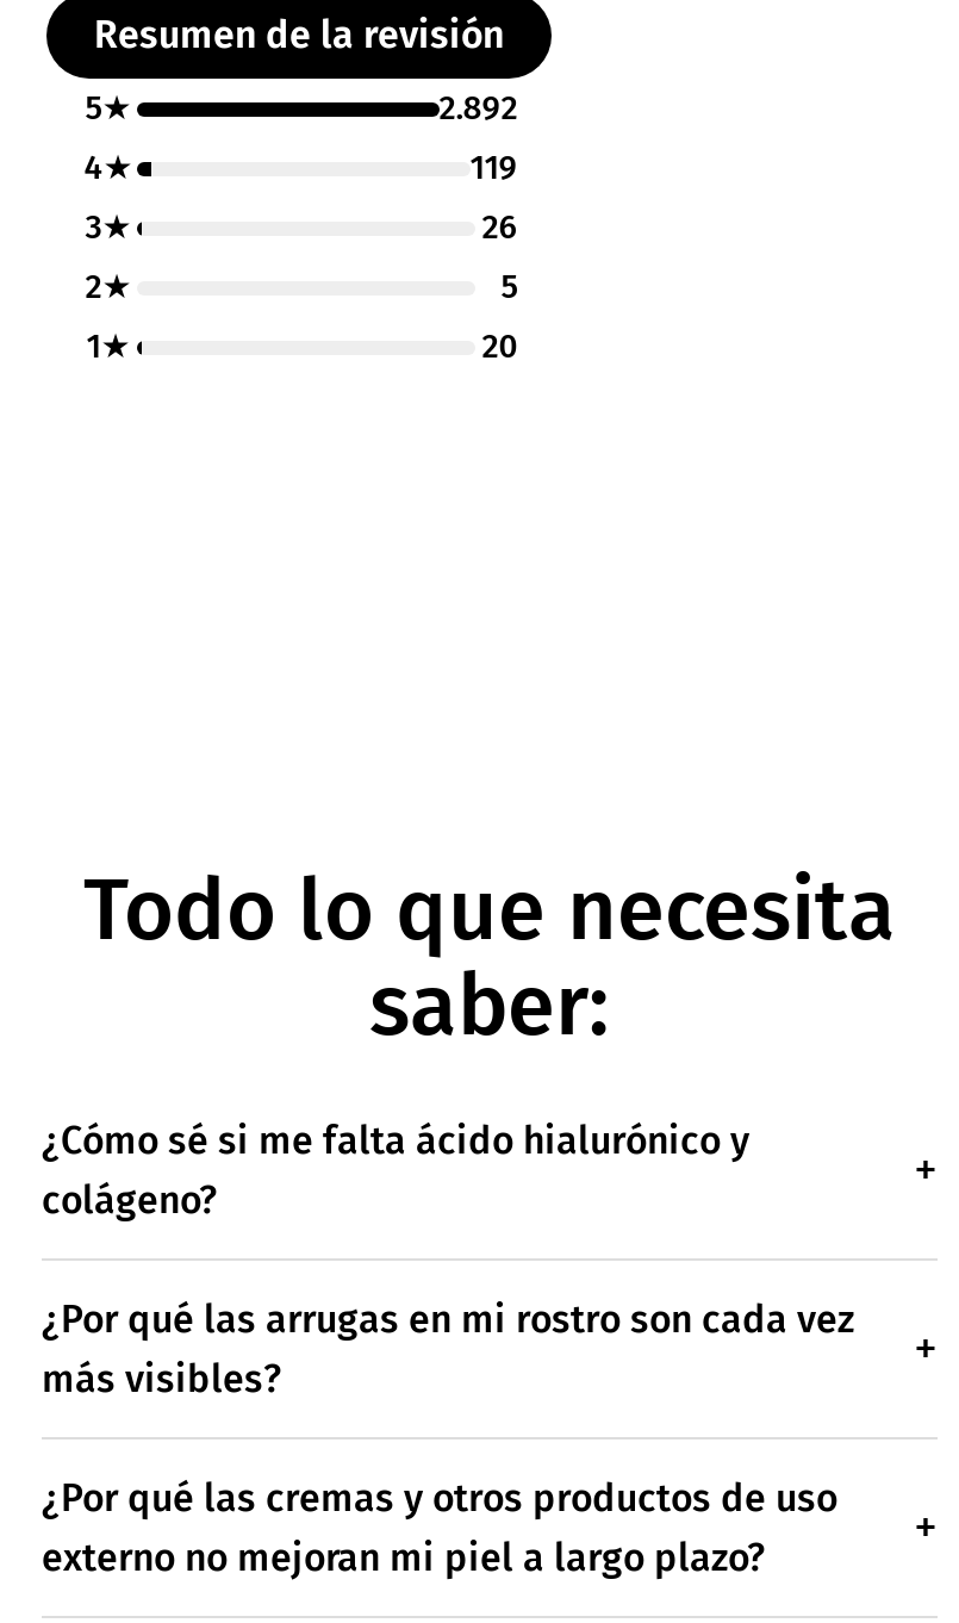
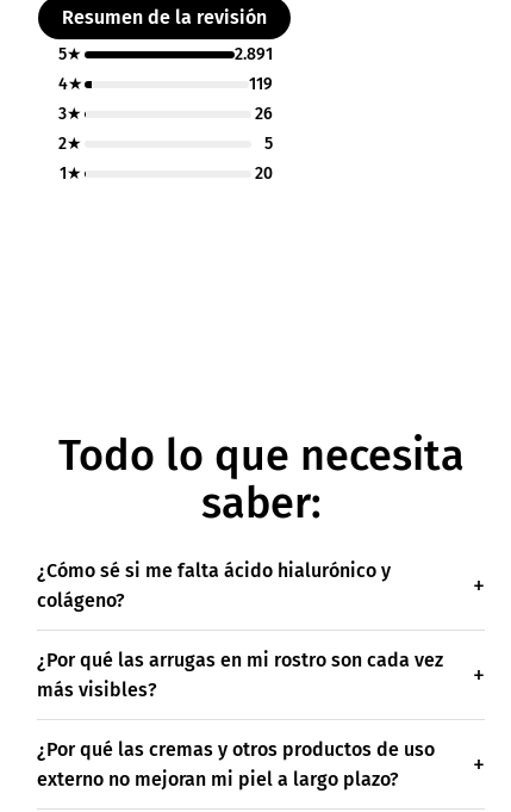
- 2.892
+ 2.891
